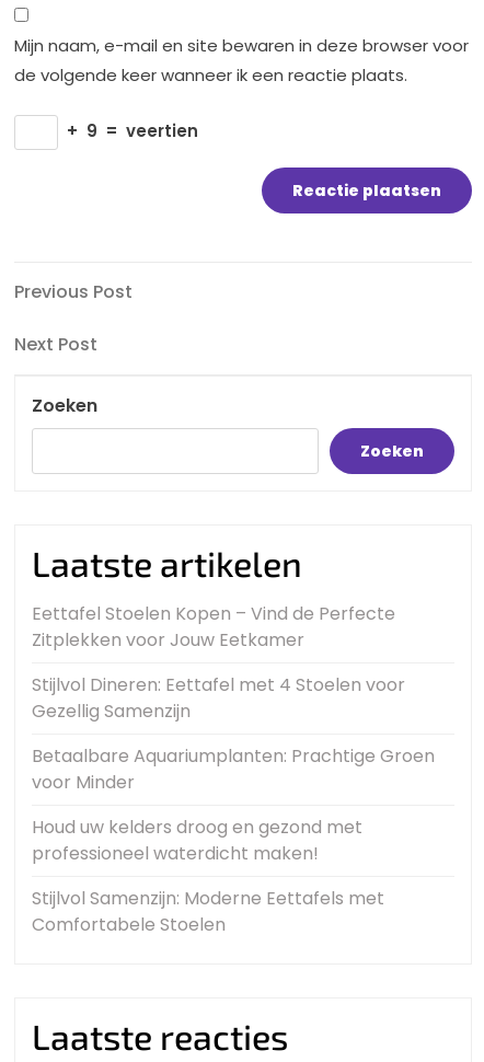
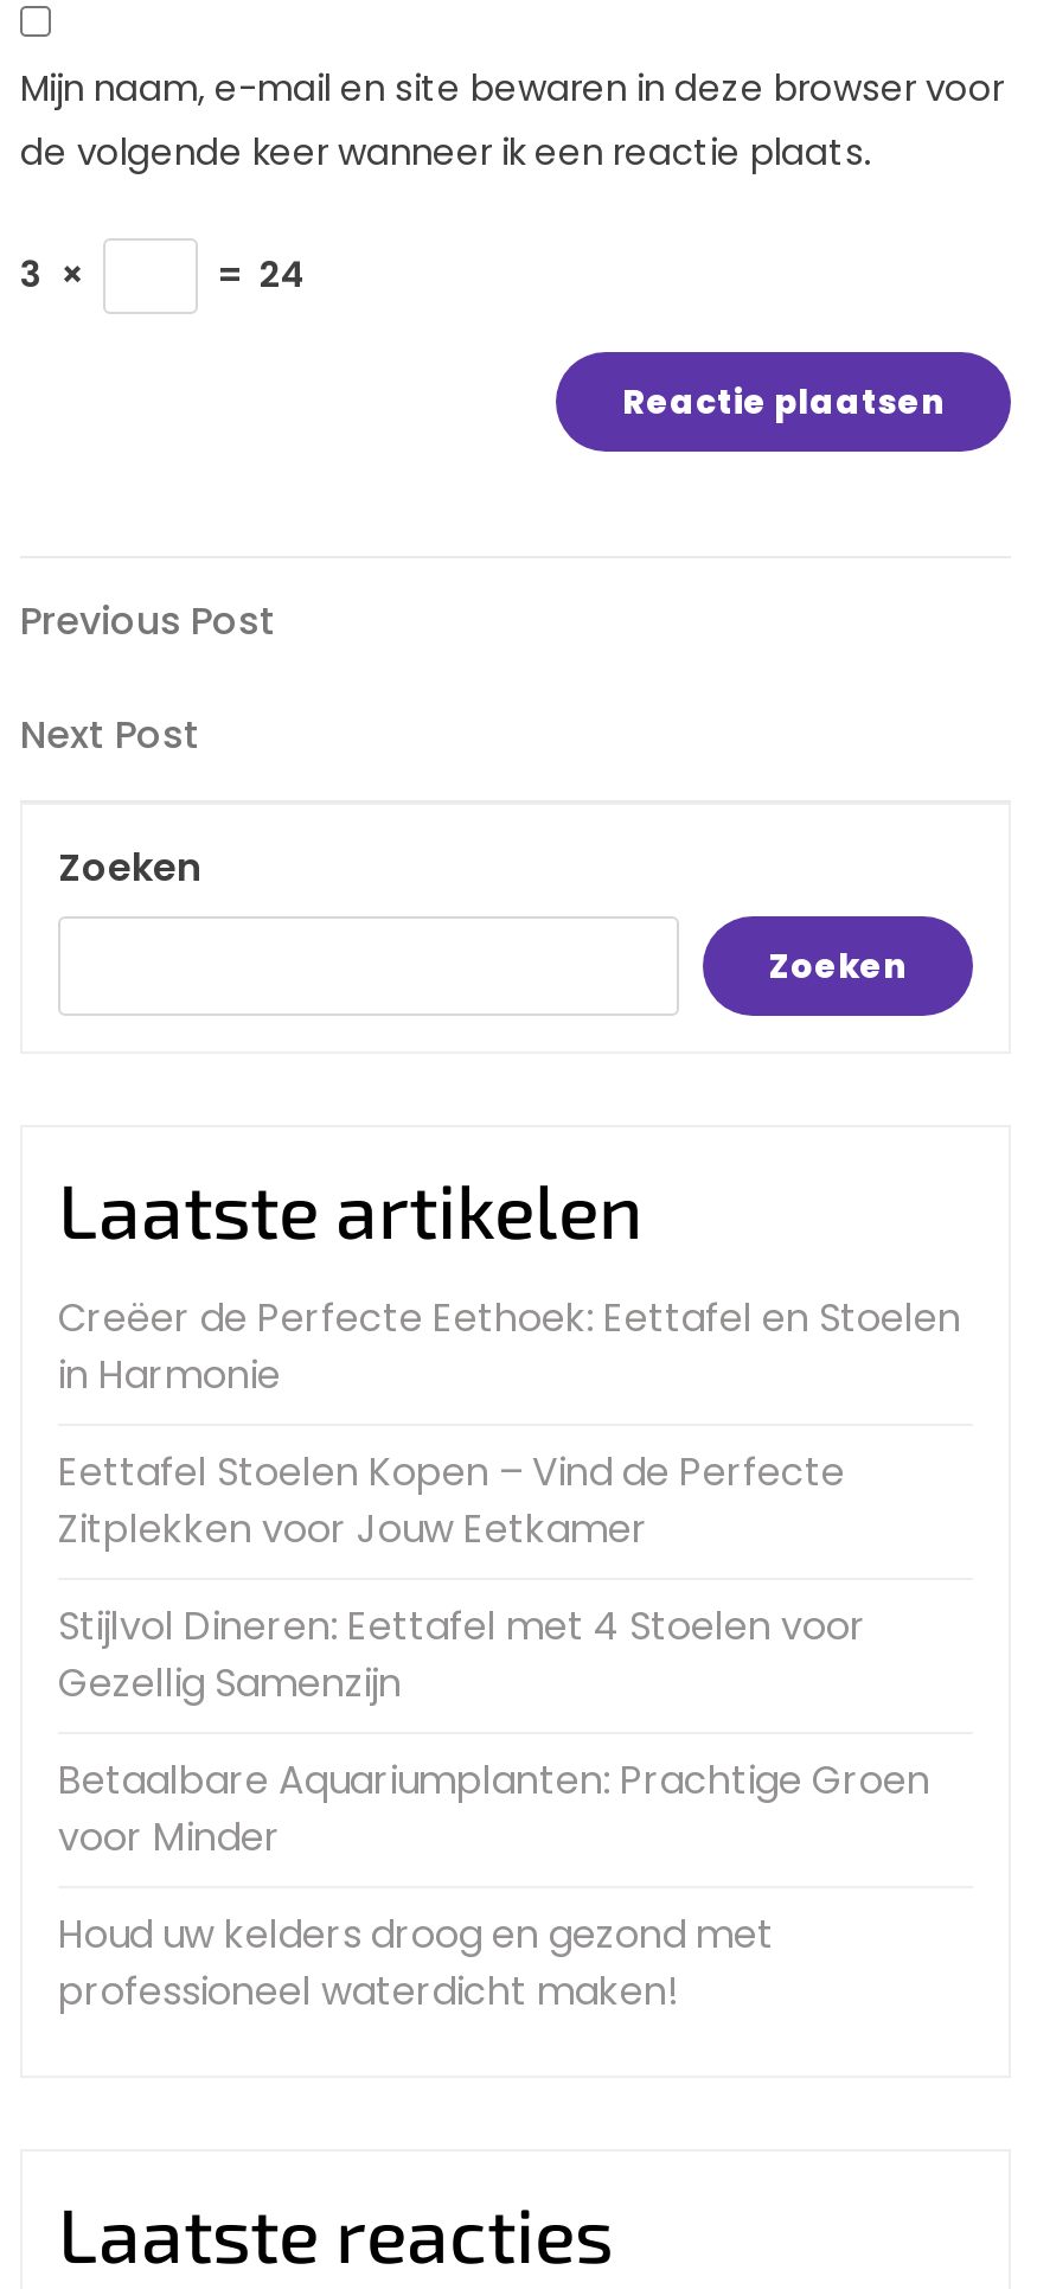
- + 9 = veertien
+ 3 ×
+ = 24

+ Creëer de Perfecte Eethoek: Eettafel en Stoelen
+ in Harmonie

moved down: Eettafel Stoelen Kopen – Vind de Perfecte | Zitplekken voor Jouw Eetkamer | Stijlvol Dineren: Eettafel met 4 Stoelen voor | Gezellig Samenzijn | Betaalbare Aquariumplanten: Prachtige Groen | voor Minder | Houd uw kelders droog en gezond met | professioneel waterdicht maken!

- Stijlvol Samenzijn: Moderne Eettafels met
- Comfortabele Stoelen
